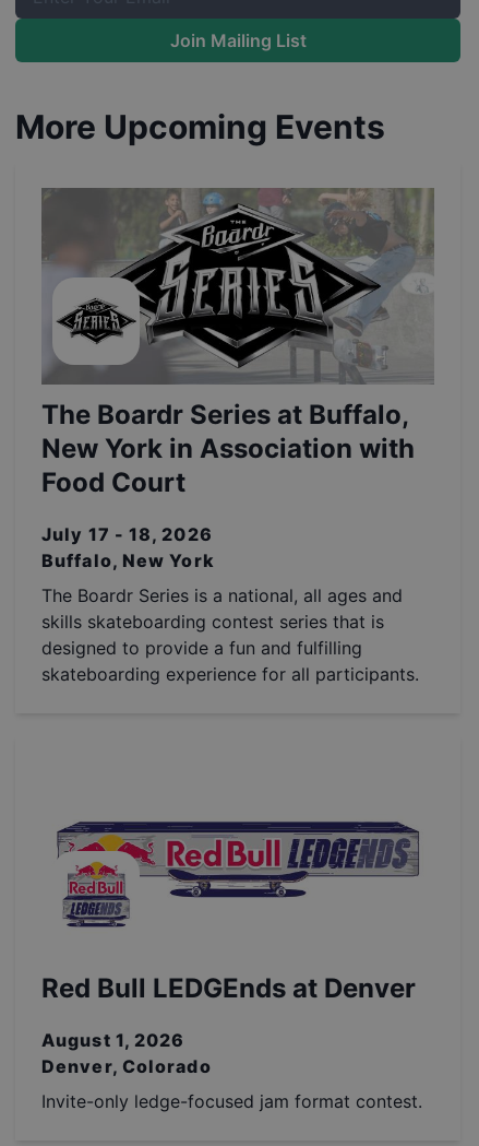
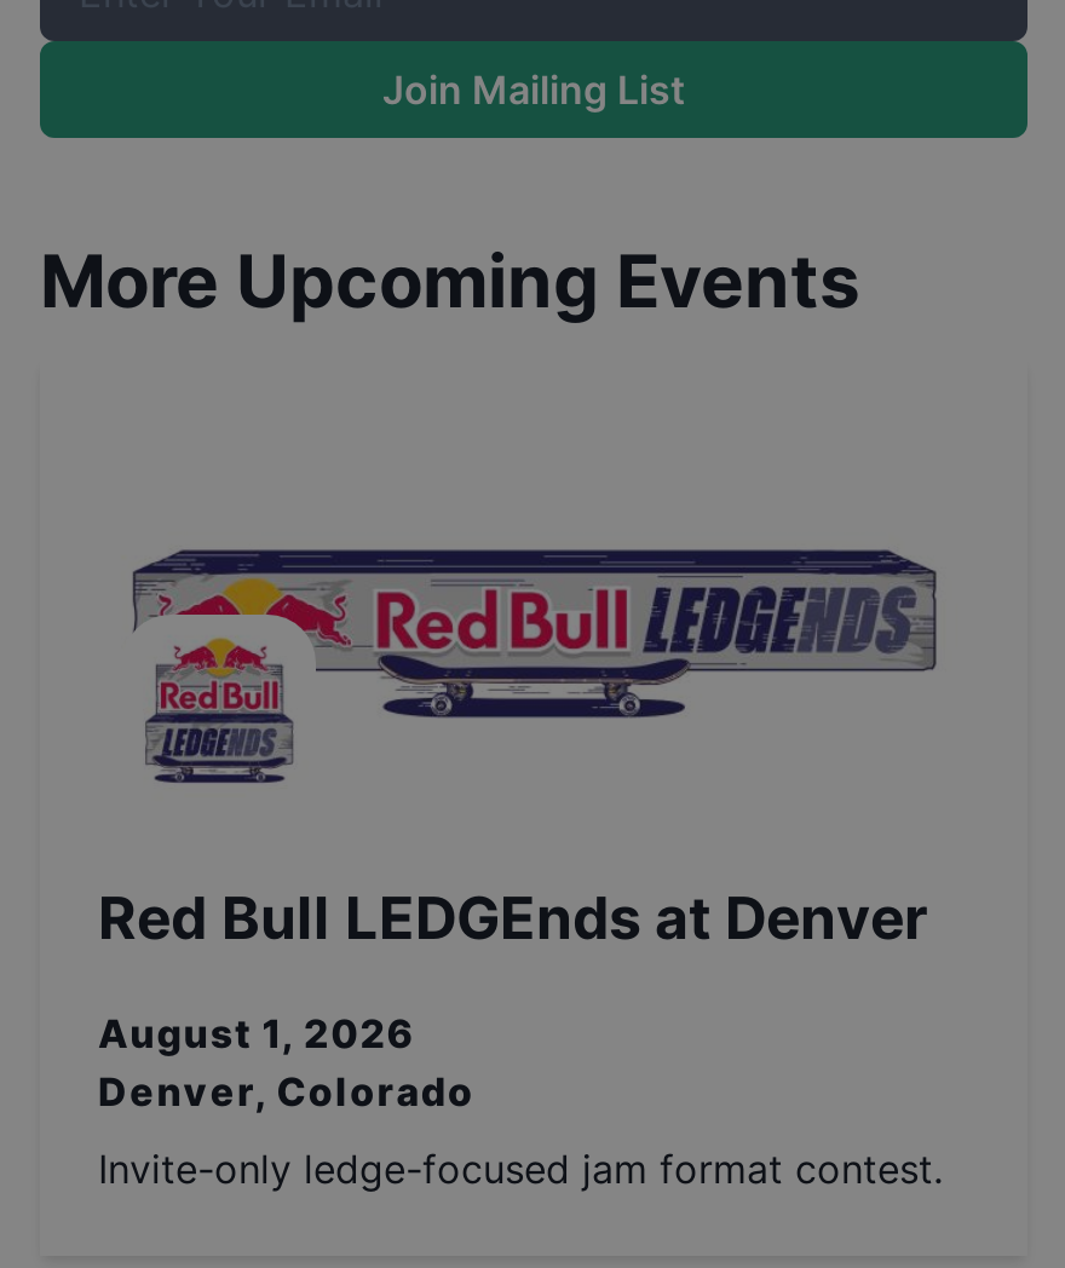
- [image]
- The Boardr Series at Buffalo,
- New York in Association with
- Food Court
- July 17 - 18, 2026
- Buffalo, New York
- The Boardr Series is a national, all ages and
- skills skateboarding contest series that is
- designed to provide a fun and fulfilling
- skateboarding experience for all participants.
